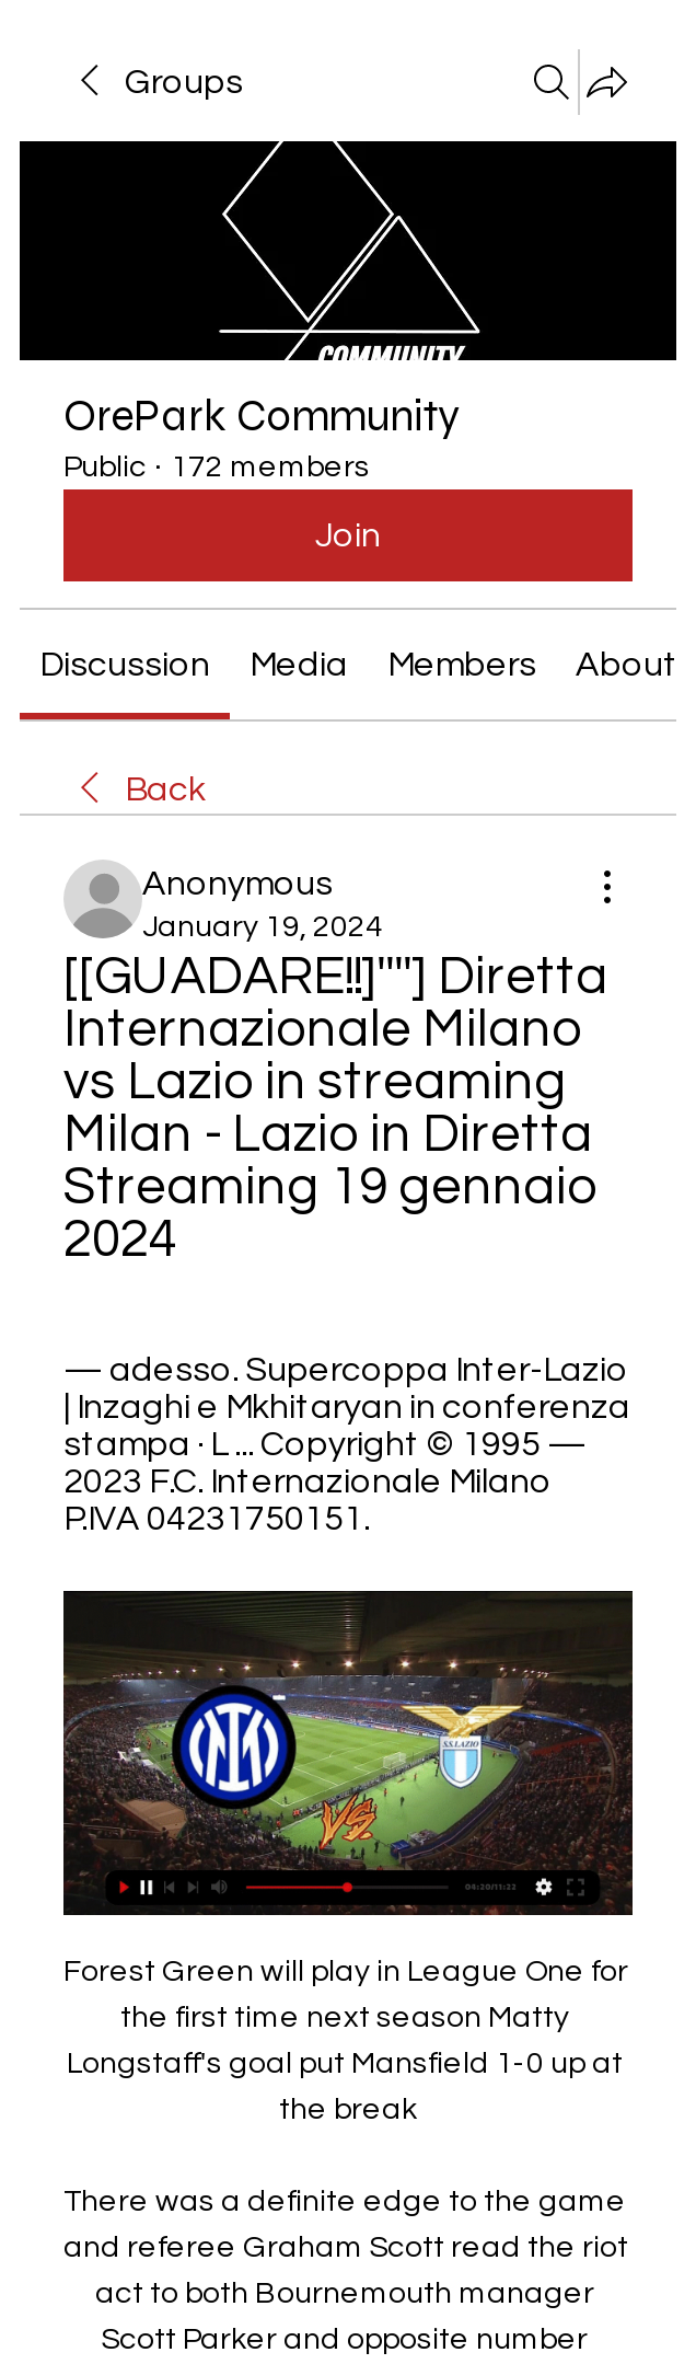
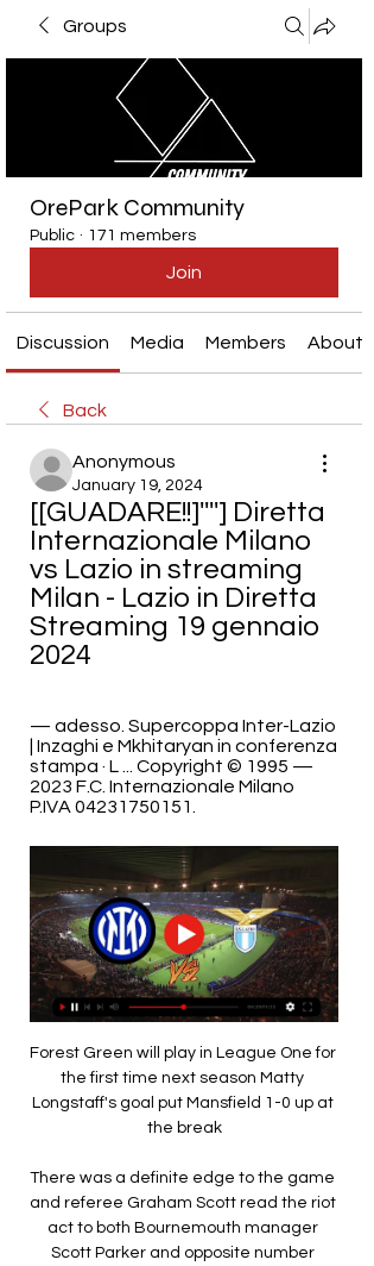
- Public · 172 members
+ Public · 171 members

- [image]
+ [image]
